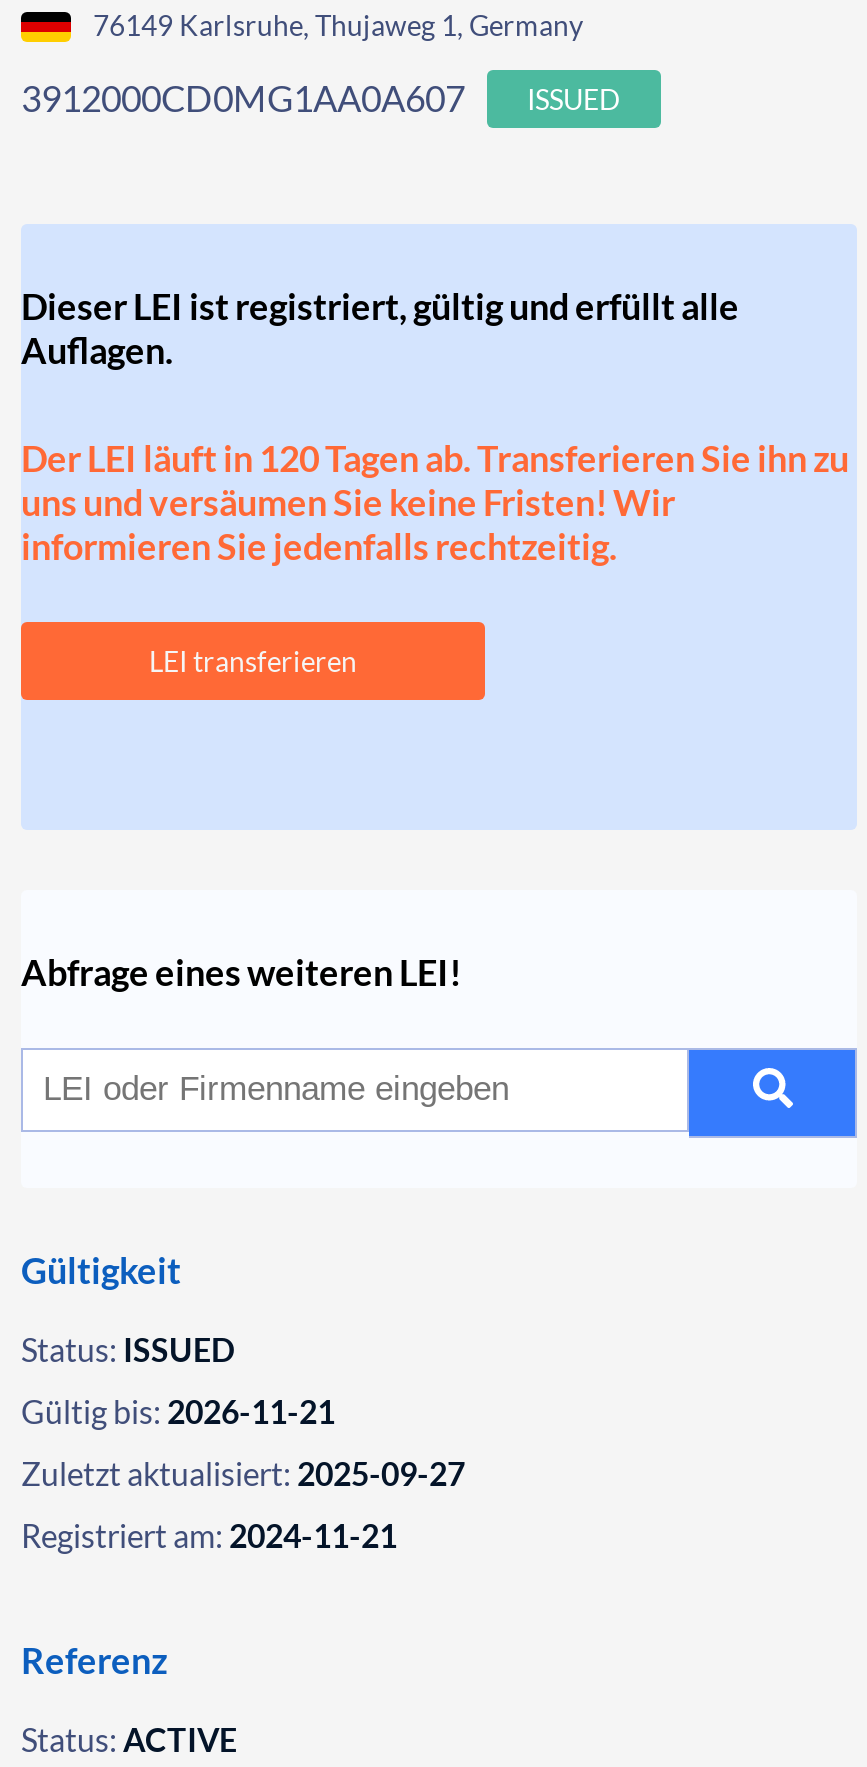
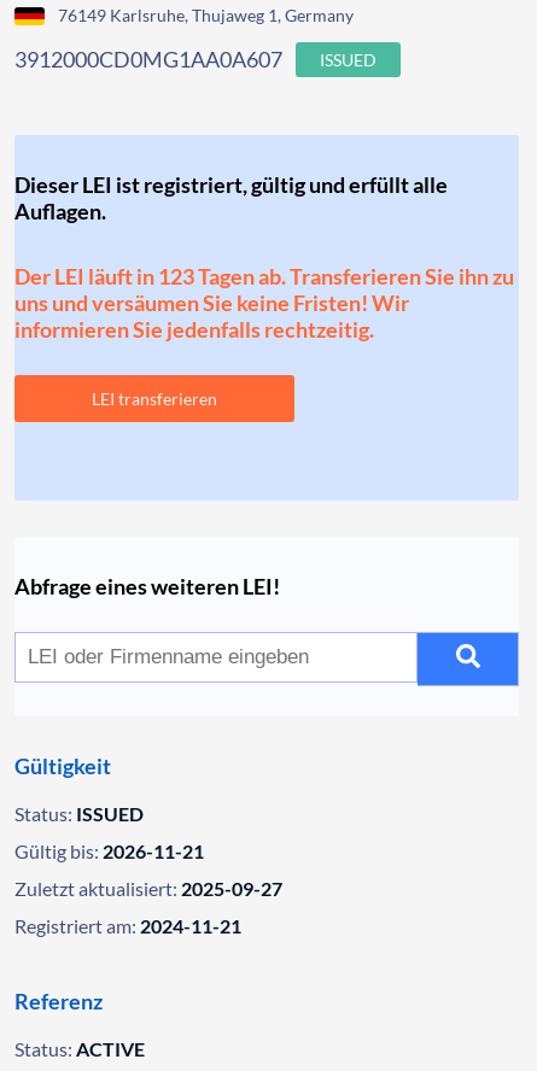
- Der LEI läuft in 120 Tagen ab. Transferieren Sie ihn zu
+ Der LEI läuft in 123 Tagen ab. Transferieren Sie ihn zu
